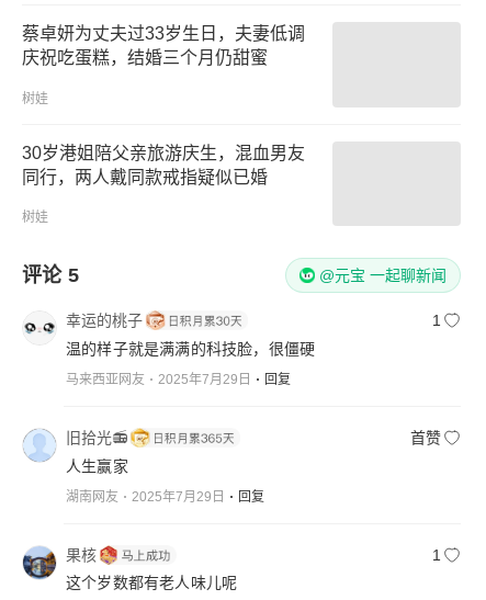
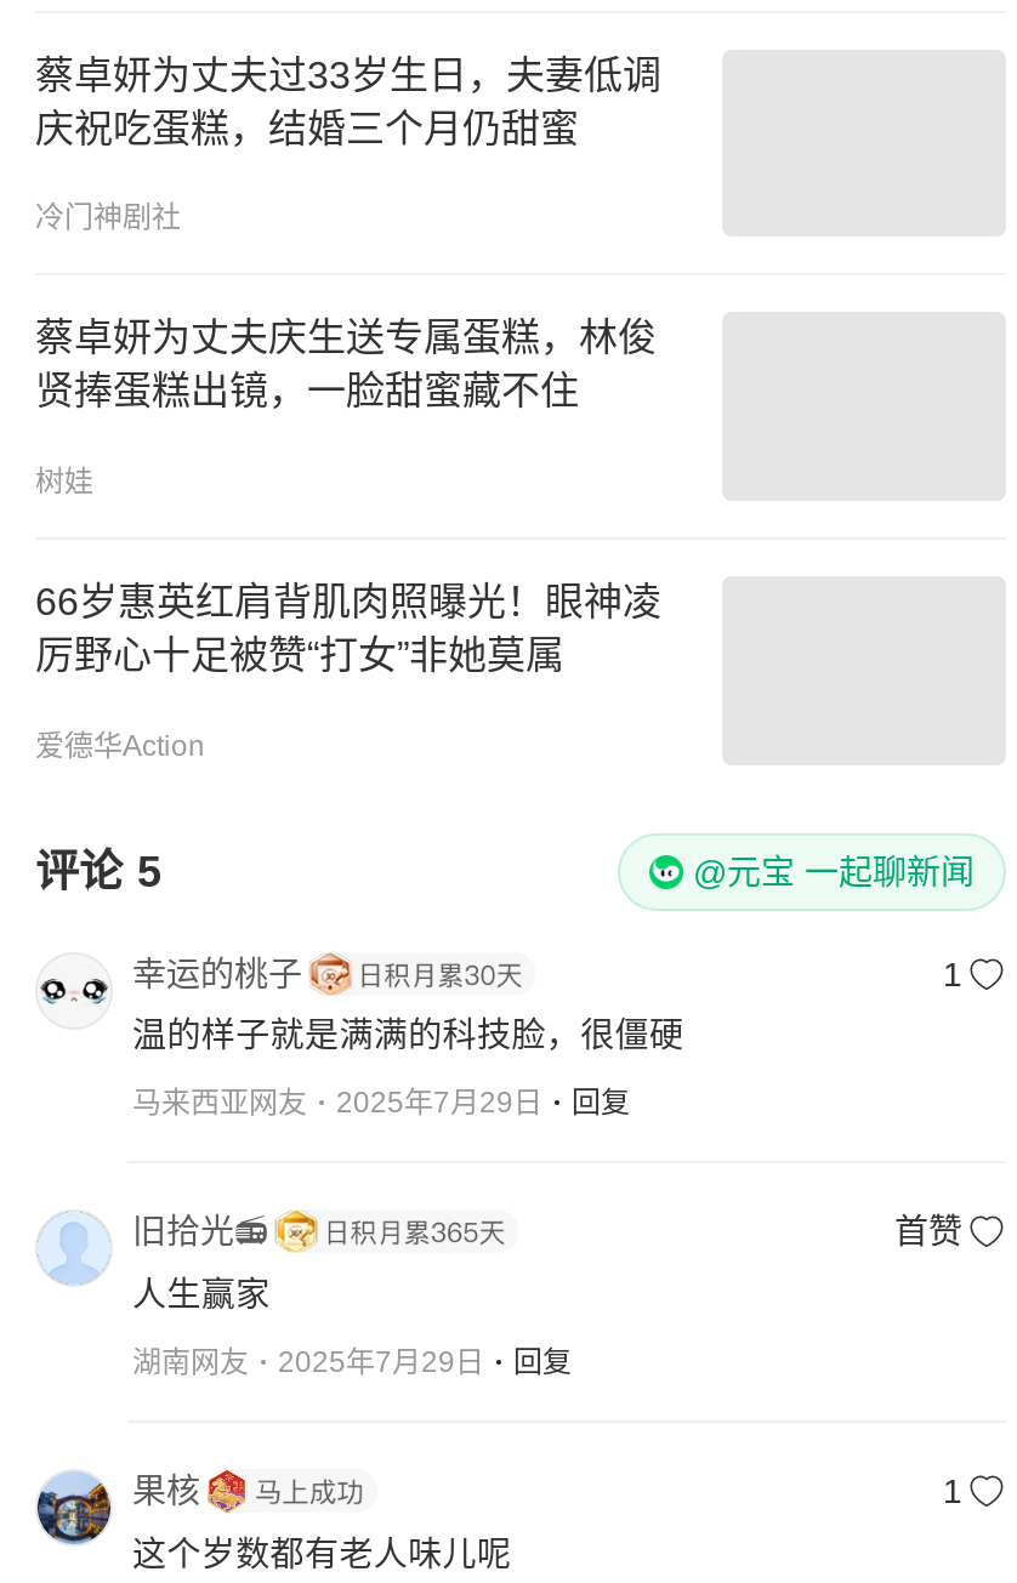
+ 冷门神剧社
+ 蔡卓妍为丈夫庆生送专属蛋糕，林俊
+ 贤捧蛋糕出镜，一脸甜蜜藏不住

- 30岁港姐陪父亲旅游庆生，混血男友
- 同行，两人戴同款戒指疑似已婚
+ 66岁惠英红肩背肌肉照曝光！眼神凌
+ 厉野心十足被赞“打女”非她莫属

- 树娃
+ 爱德华Action
